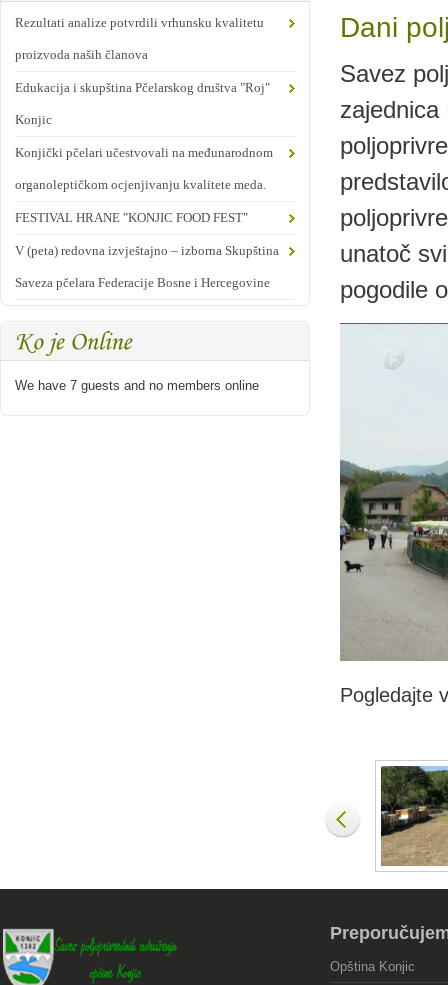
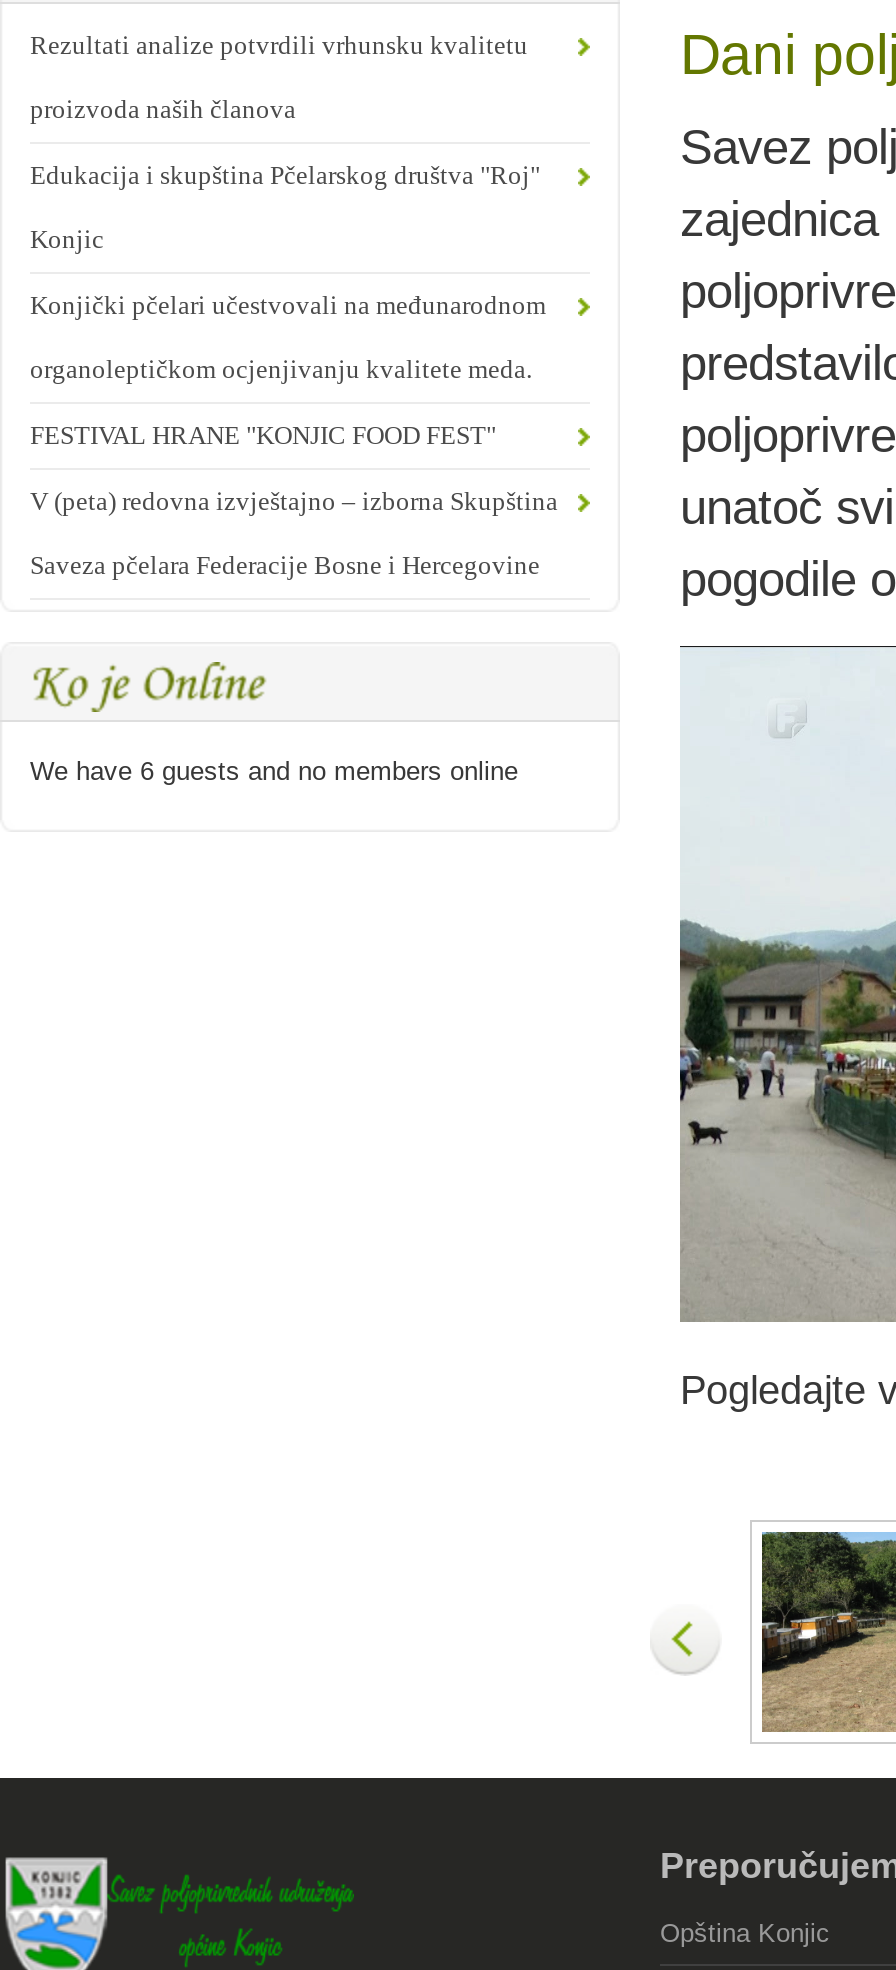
- We have 7 guests and no members online
+ We have 6 guests and no members online
